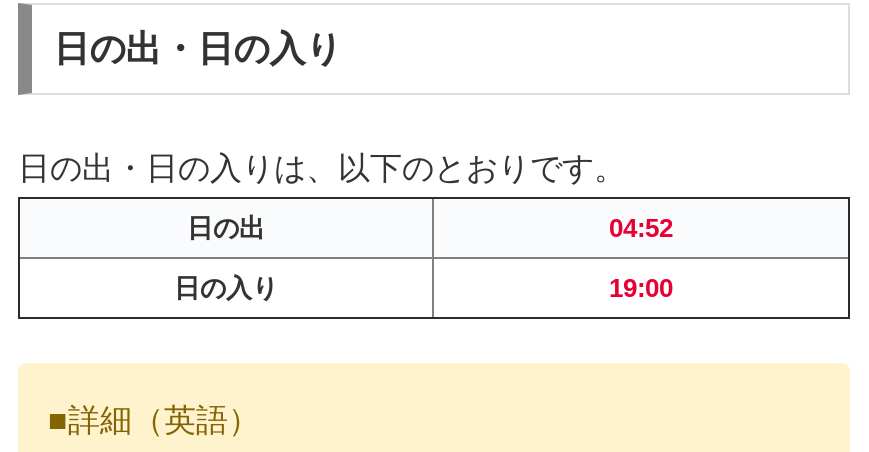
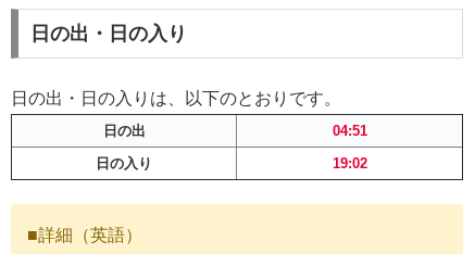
- 04:52
+ 04:51

- 19:00
+ 19:02
